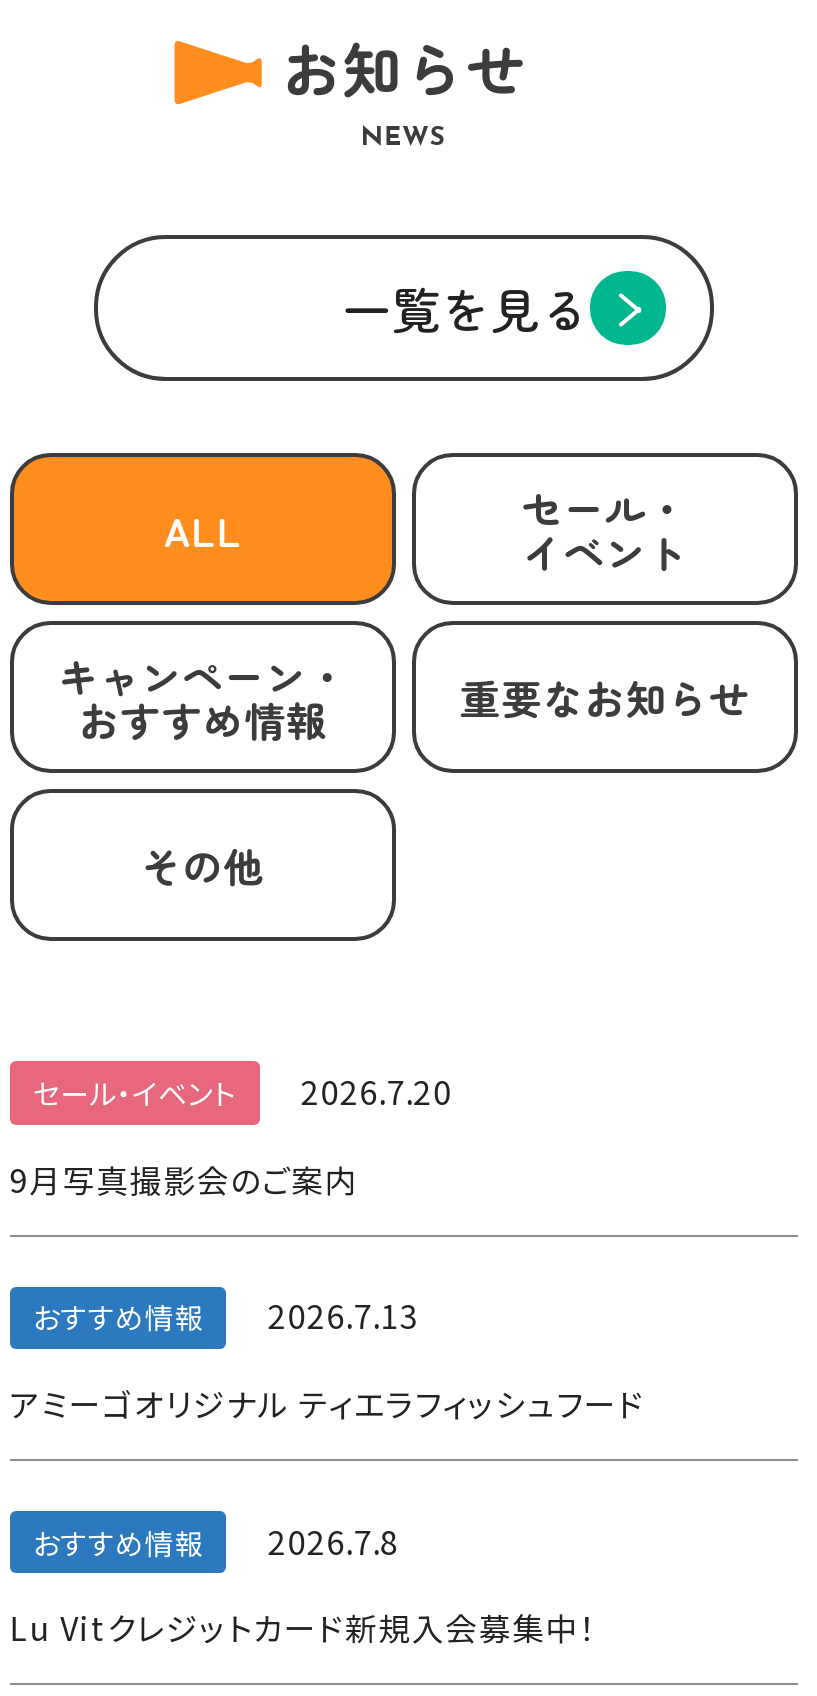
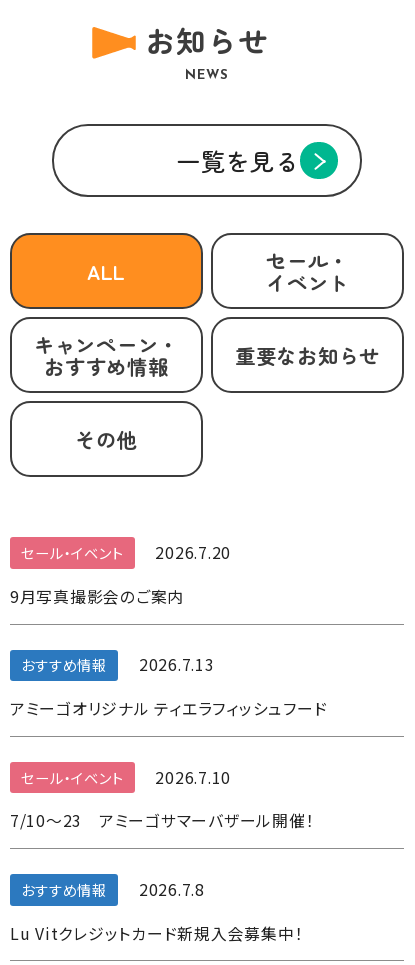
+ セール・イベント
+ 2026.7.10
+ 7/10～23 アミーゴサマーバザール開催！
